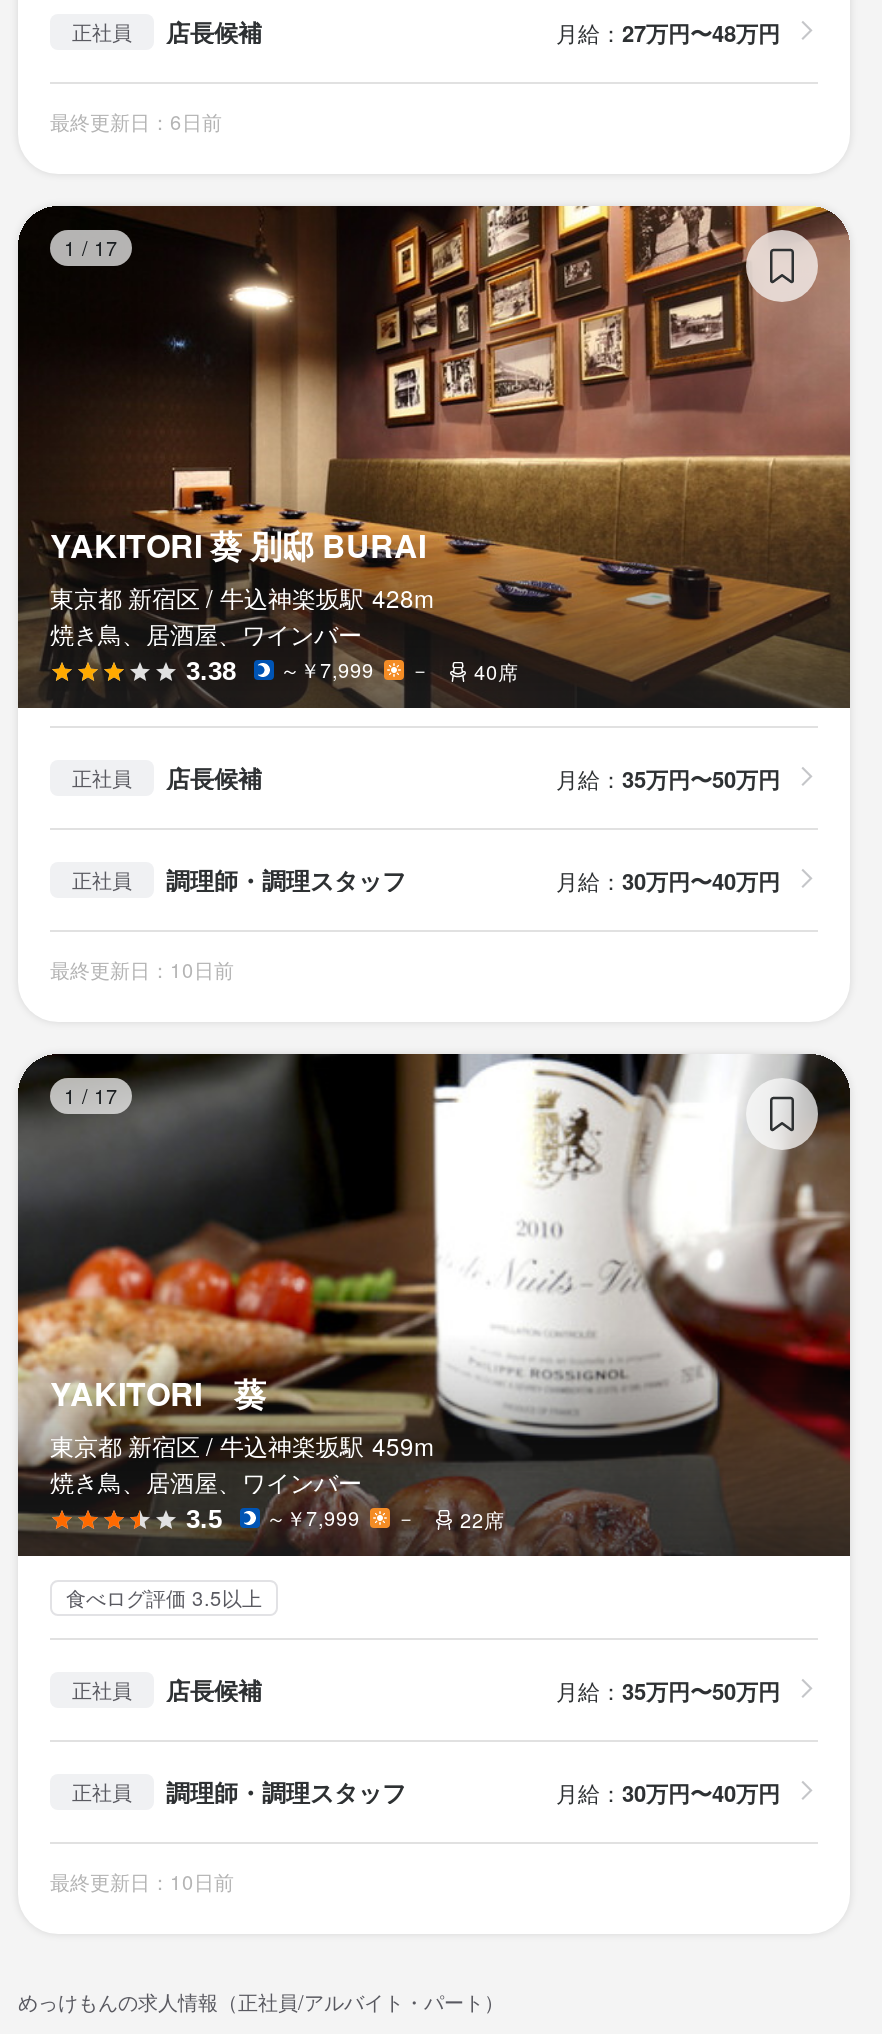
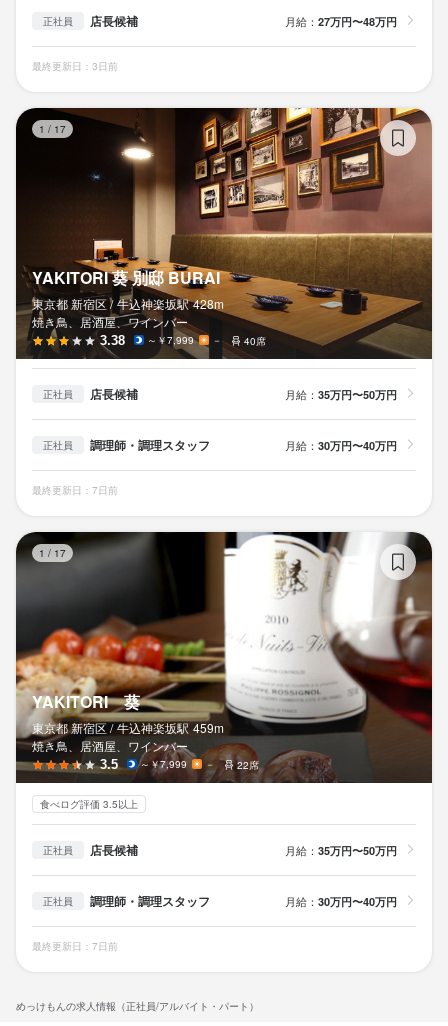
- 最終更新日：6日前
+ 最終更新日：3日前

- 最終更新日：10日前
+ 最終更新日：7日前

- 最終更新日：10日前
+ 最終更新日：7日前
